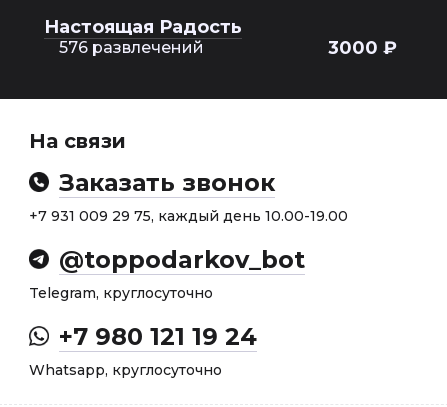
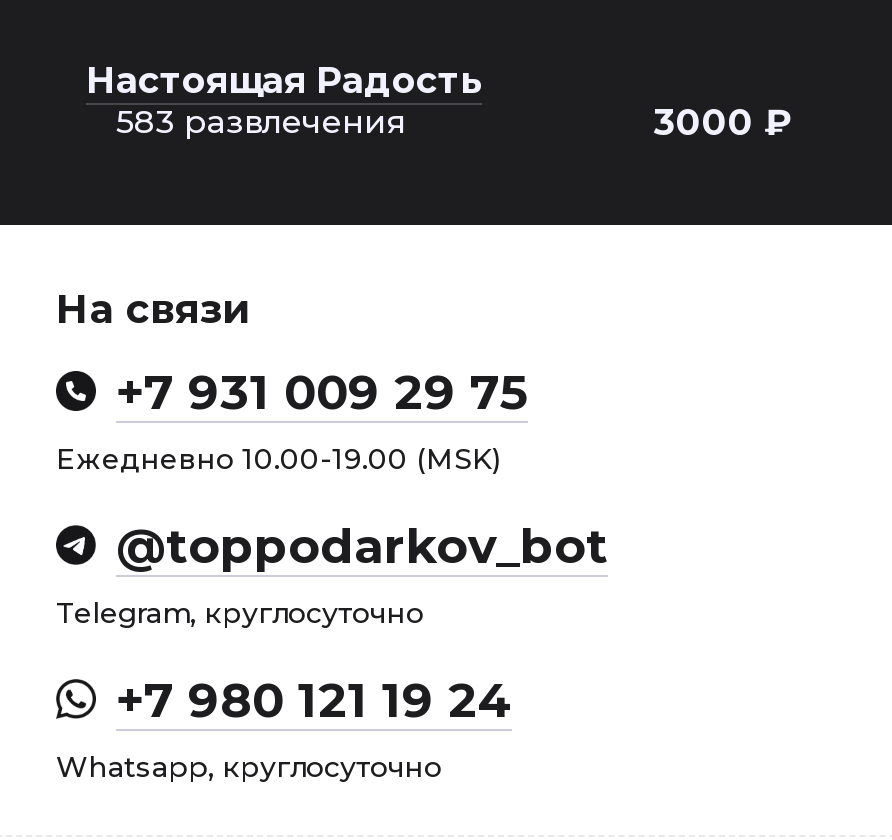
- 576 развлечений
+ 583 развлечения

- Заказать звонок
- +7 931 009 29 75, каждый день 10.00-19.00
+ +7 931 009 29 75
+ Ежедневно 10.00-19.00 (MSK)
